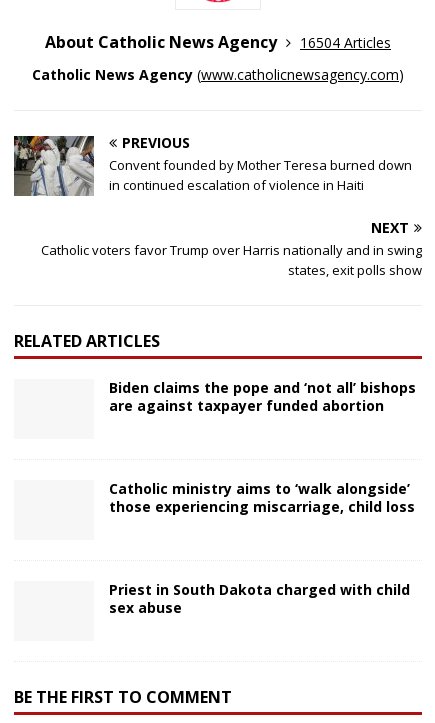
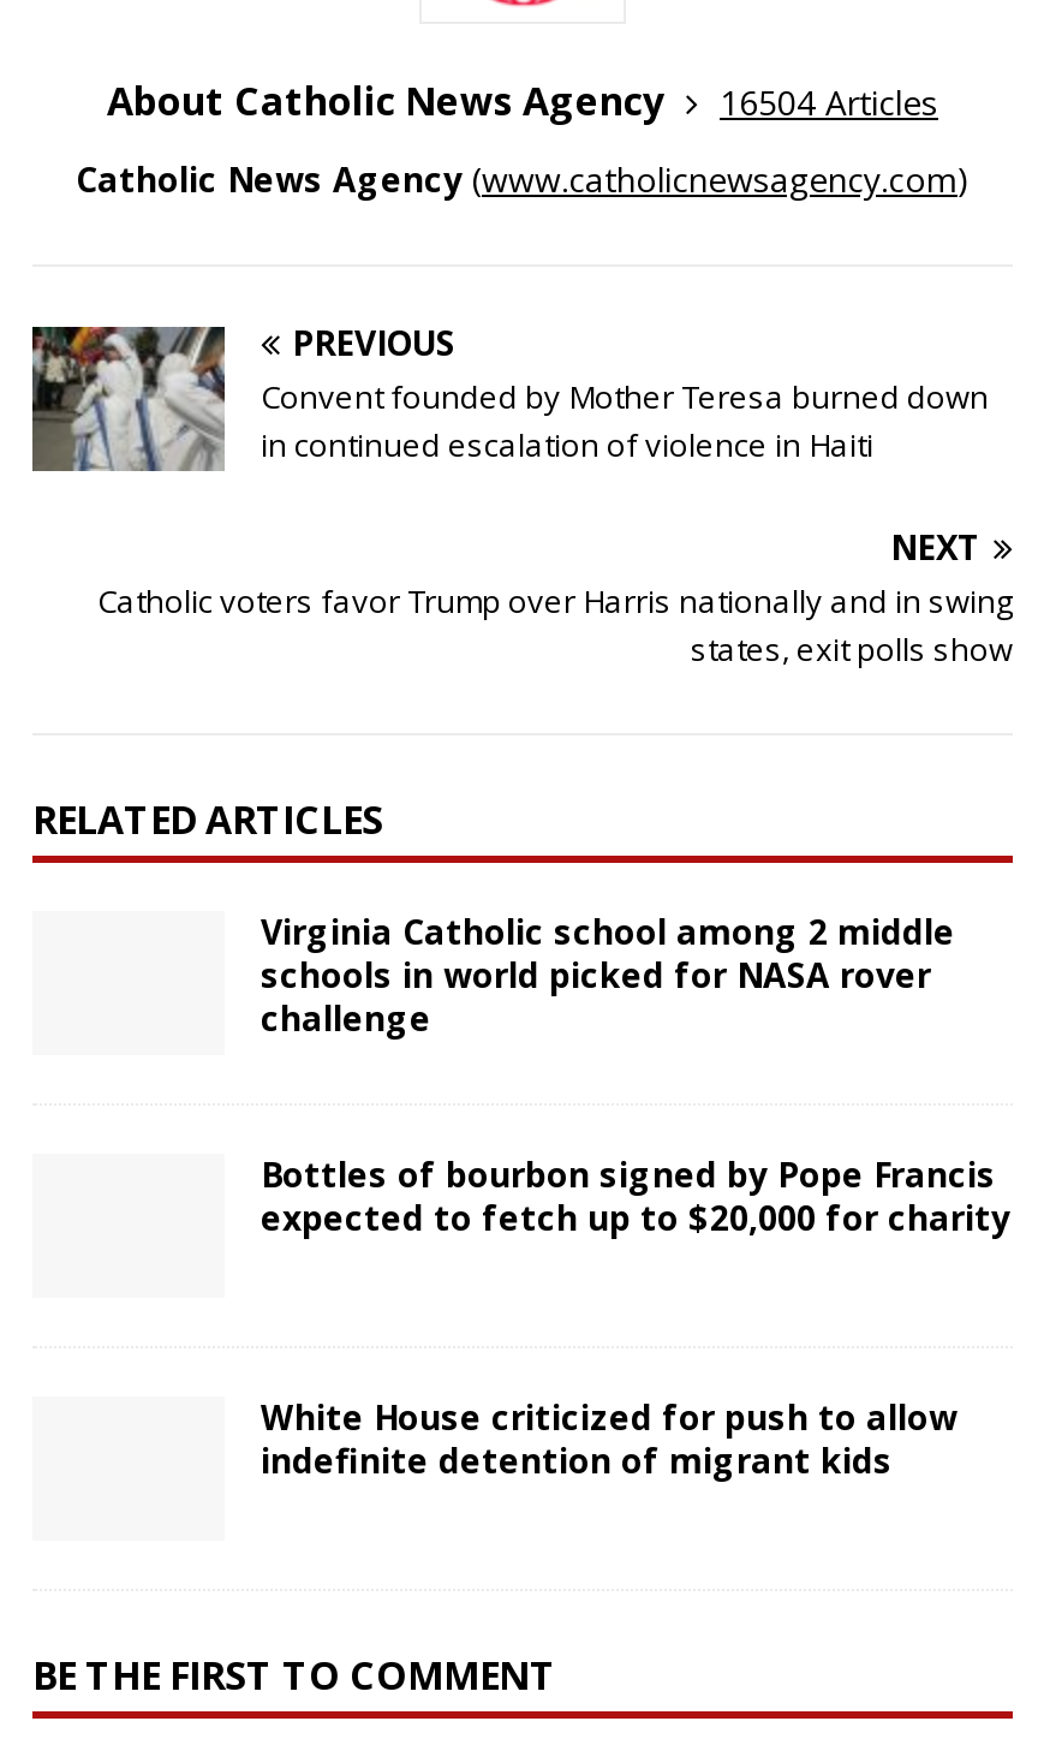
- Biden claims the pope and ‘not all’ bishops
- are against taxpayer funded abortion
+ Virginia Catholic school among 2 middle
+ schools in world picked for NASA rover
+ challenge

- Catholic ministry aims to ‘walk alongside’
- those experiencing miscarriage, child loss
+ Bottles of bourbon signed by Pope Francis
+ expected to fetch up to $20,000 for charity

- Priest in South Dakota charged with child
- sex abuse
+ White House criticized for push to allow
+ indefinite detention of migrant kids
